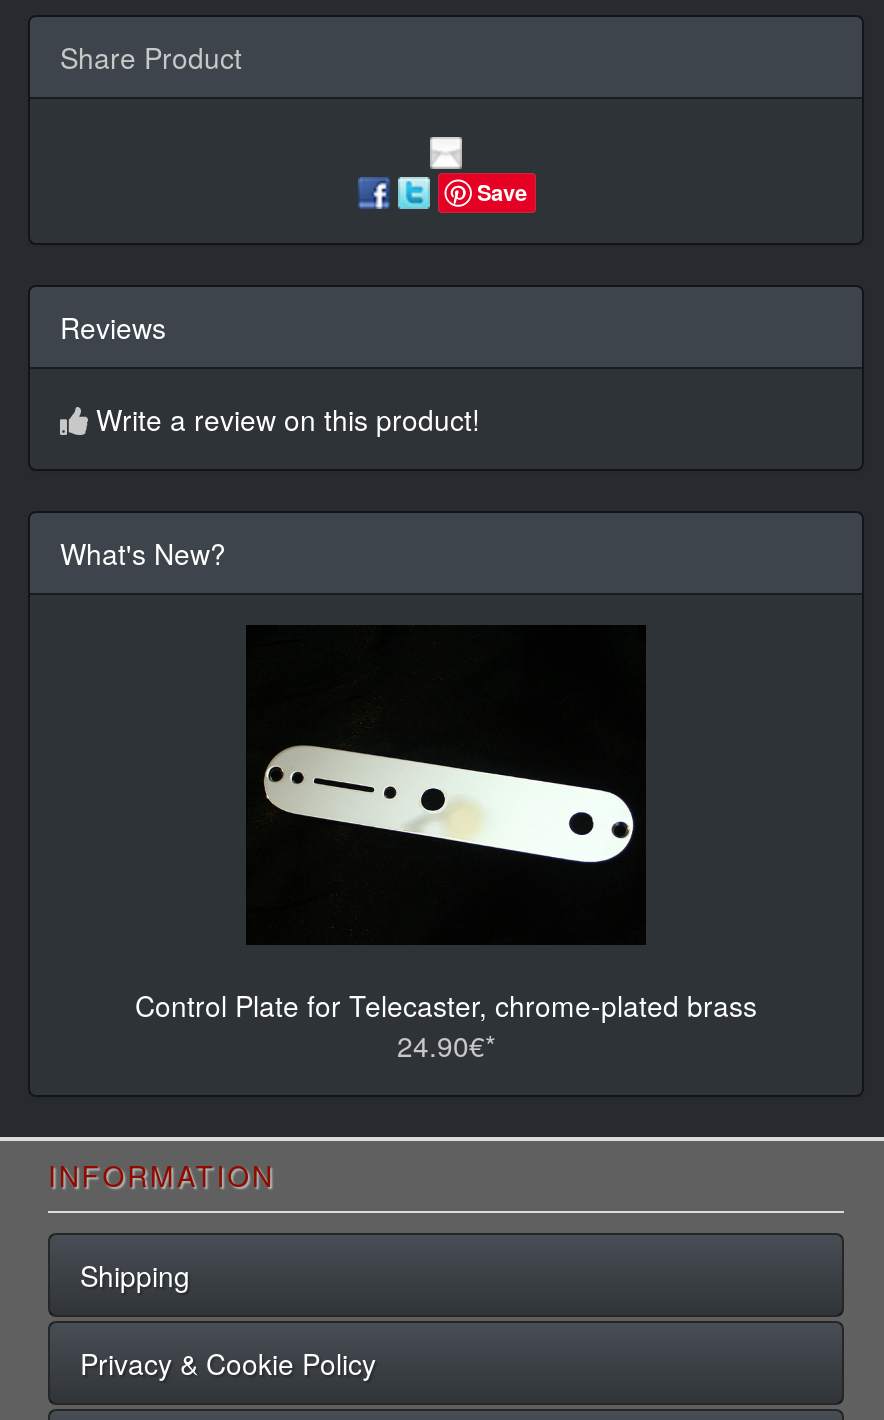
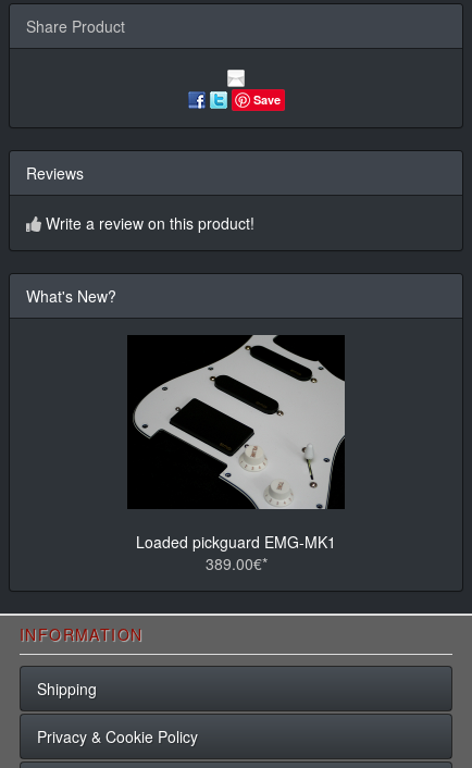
- [image]
- Control Plate for Telecaster, chrome-plated brass
- 24.90€*
+ [image]
+ Loaded pickguard EMG-MK1
+ 389.00€*
